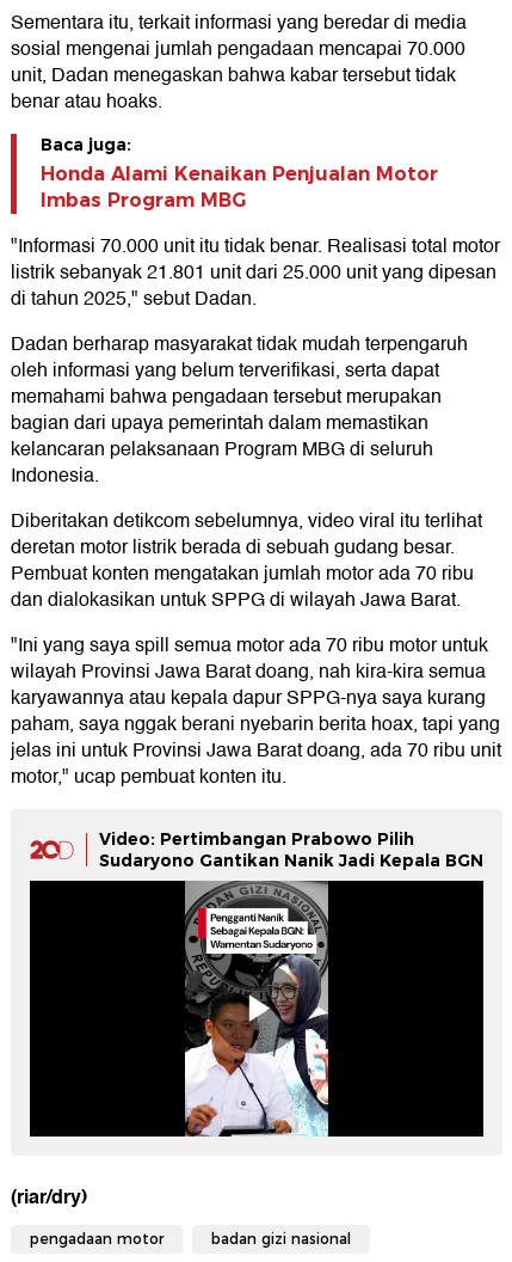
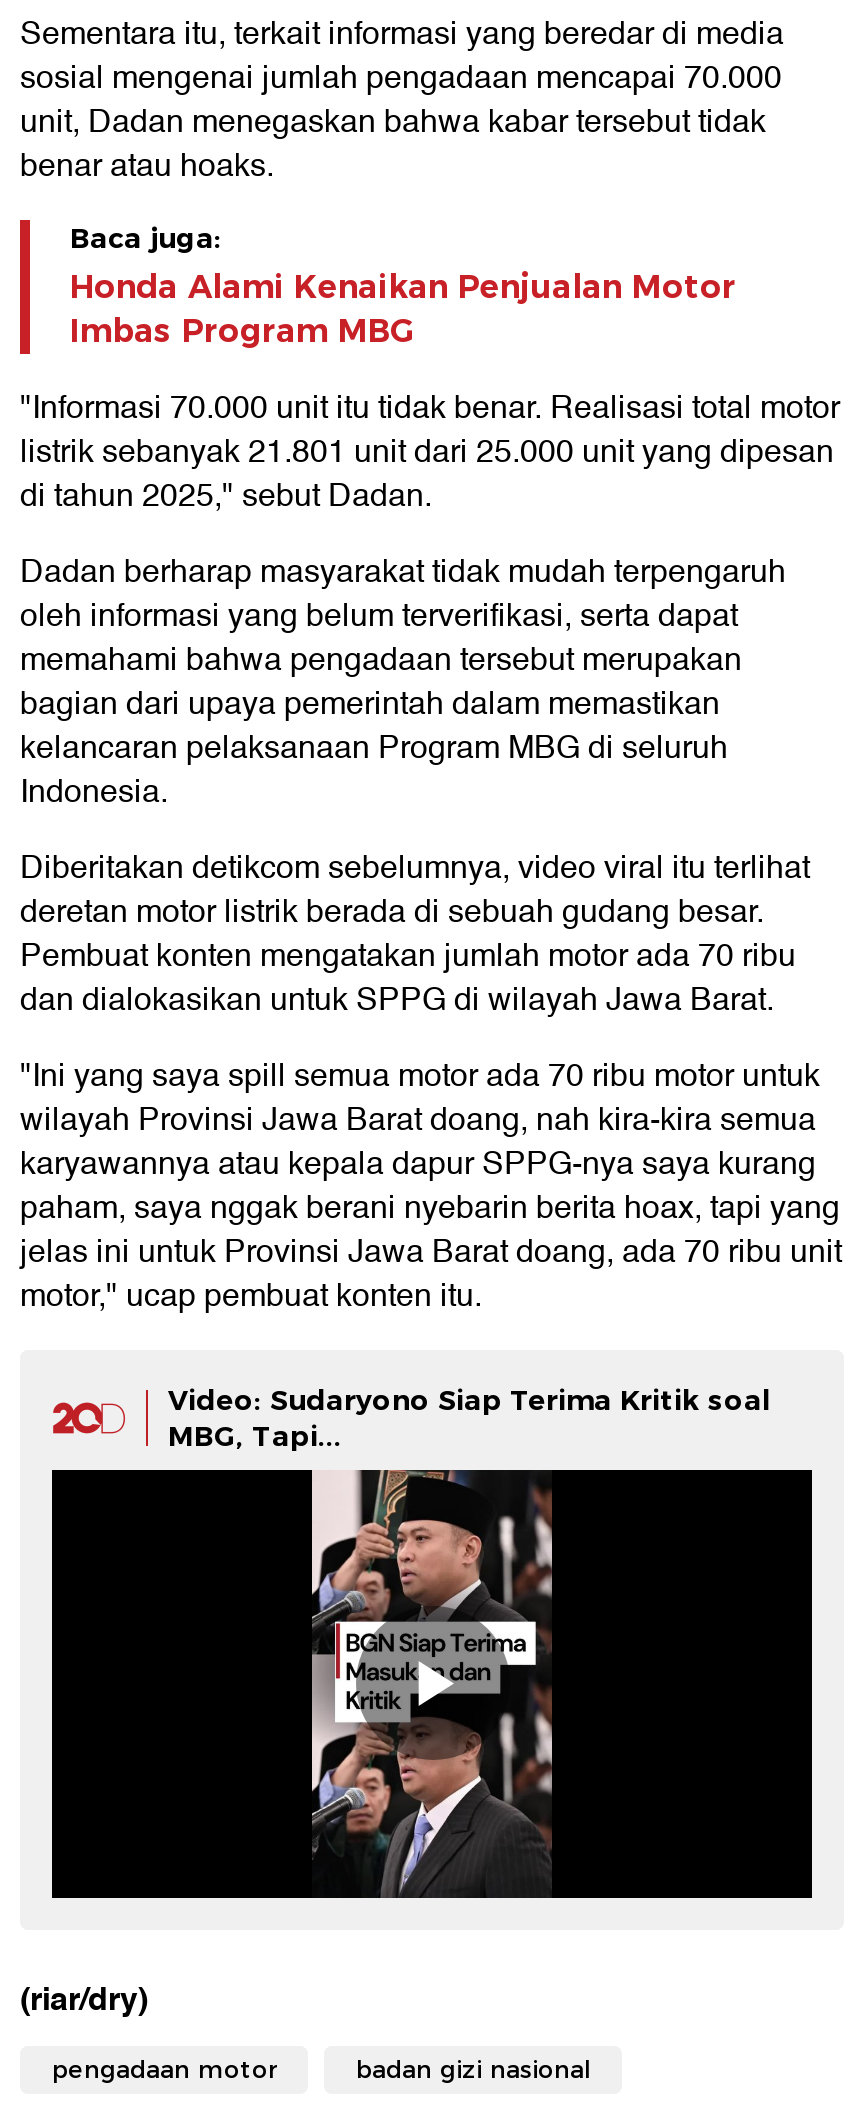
- Video: Pertimbangan Prabowo Pilih
- Sudaryono Gantikan Nanik Jadi Kepala BGN
+ Video: Sudaryono Siap Terima Kritik soal
+ MBG, Tapi...

- [image]
+ [image]
